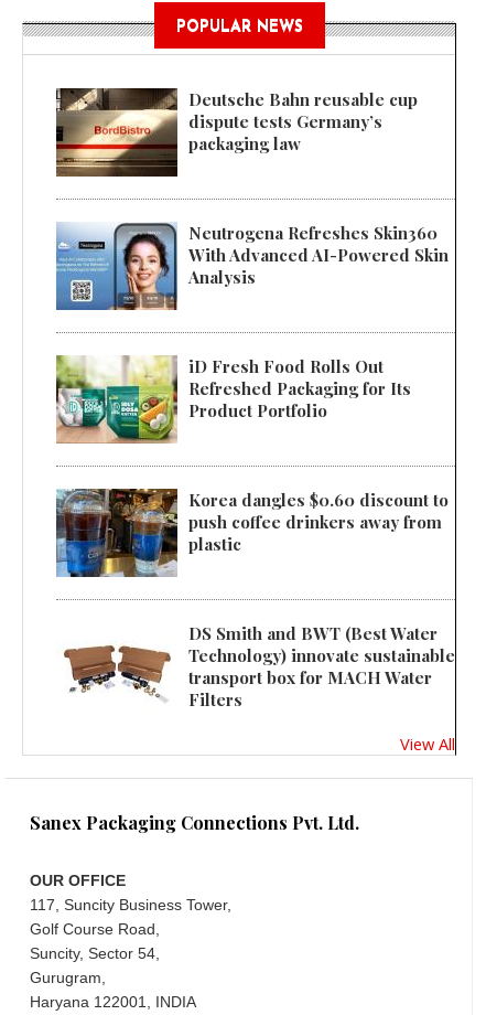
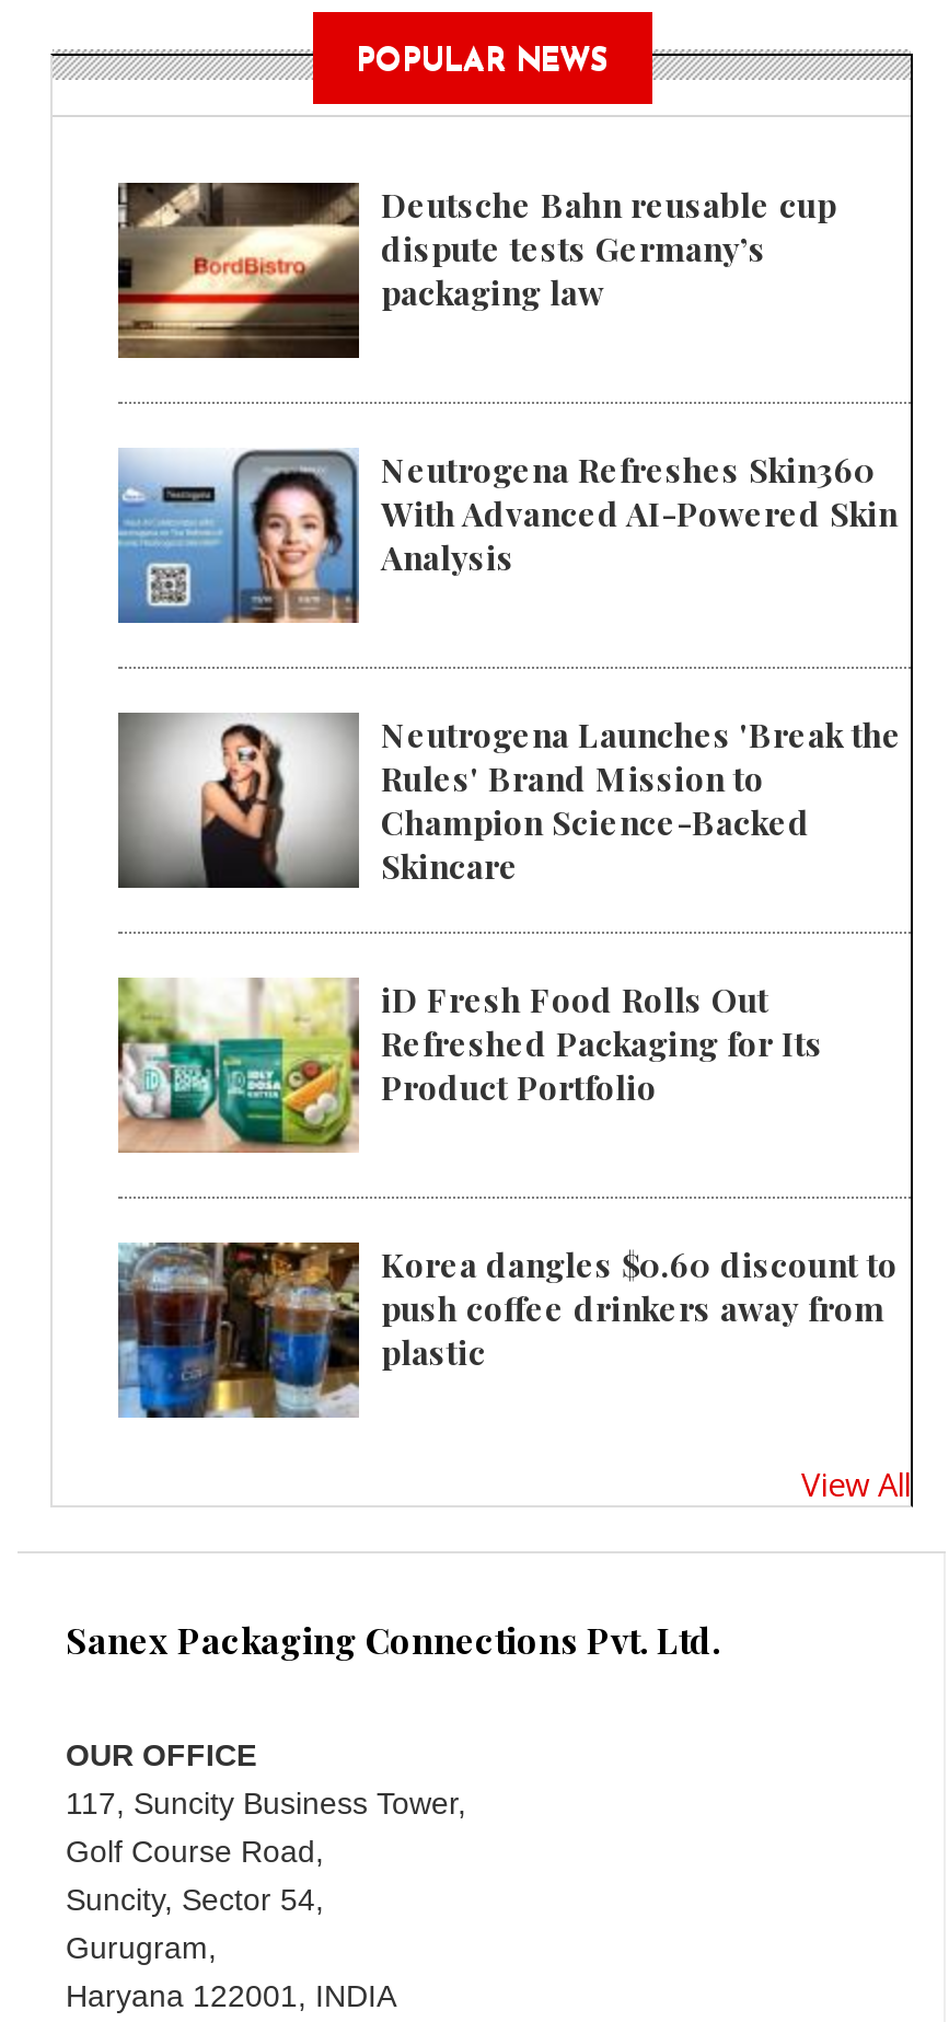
+ [image]
+ Neutrogena Launches 'Break the
+ Rules' Brand Mission to
+ Champion Science-Backed
+ Skincare

moved down: [image] | iD Fresh Food Rolls Out | Refreshed Packaging for Its | Product Portfolio | Korea dangles $0.60 discount to | push coffee drinkers away from | plastic

- [image]
- DS Smith and BWT (Best Water
- Technology) innovate sustainable
- transport box for MACH Water
- Filters
